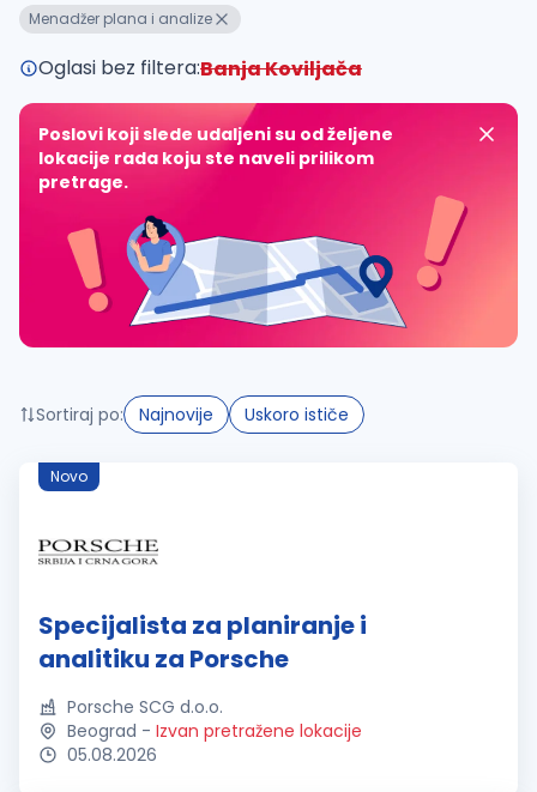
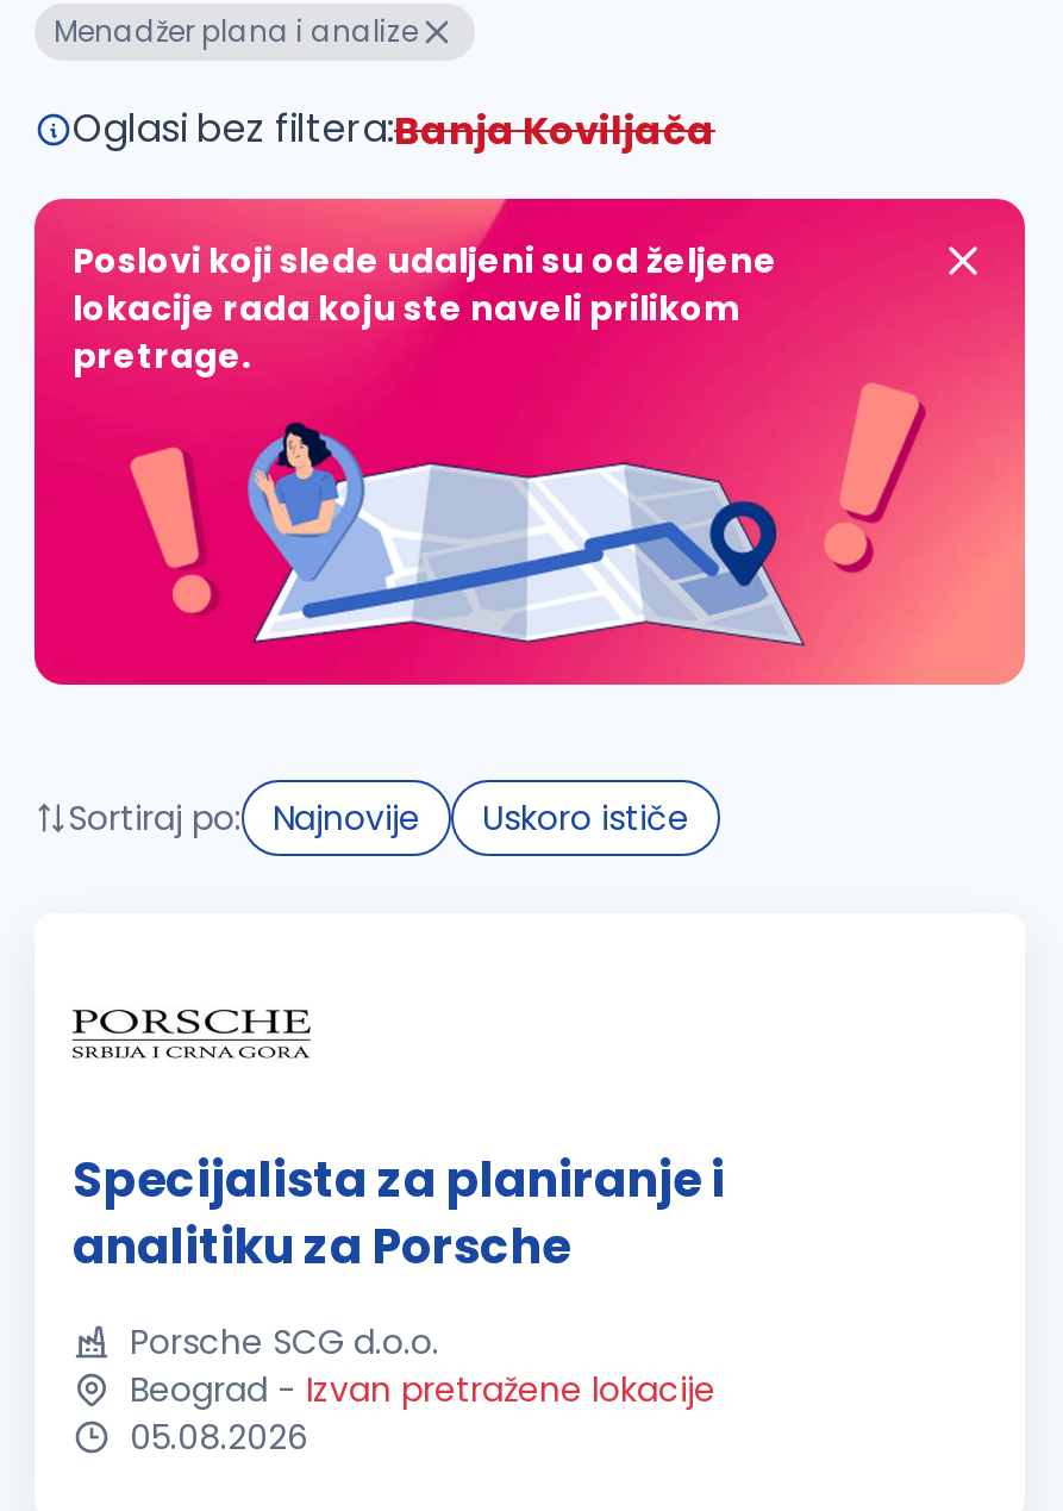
- Novo
